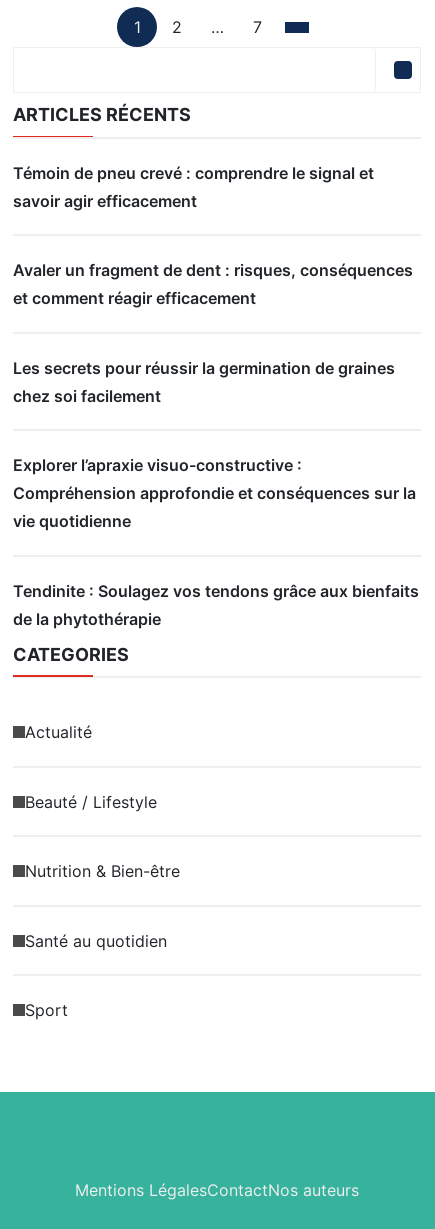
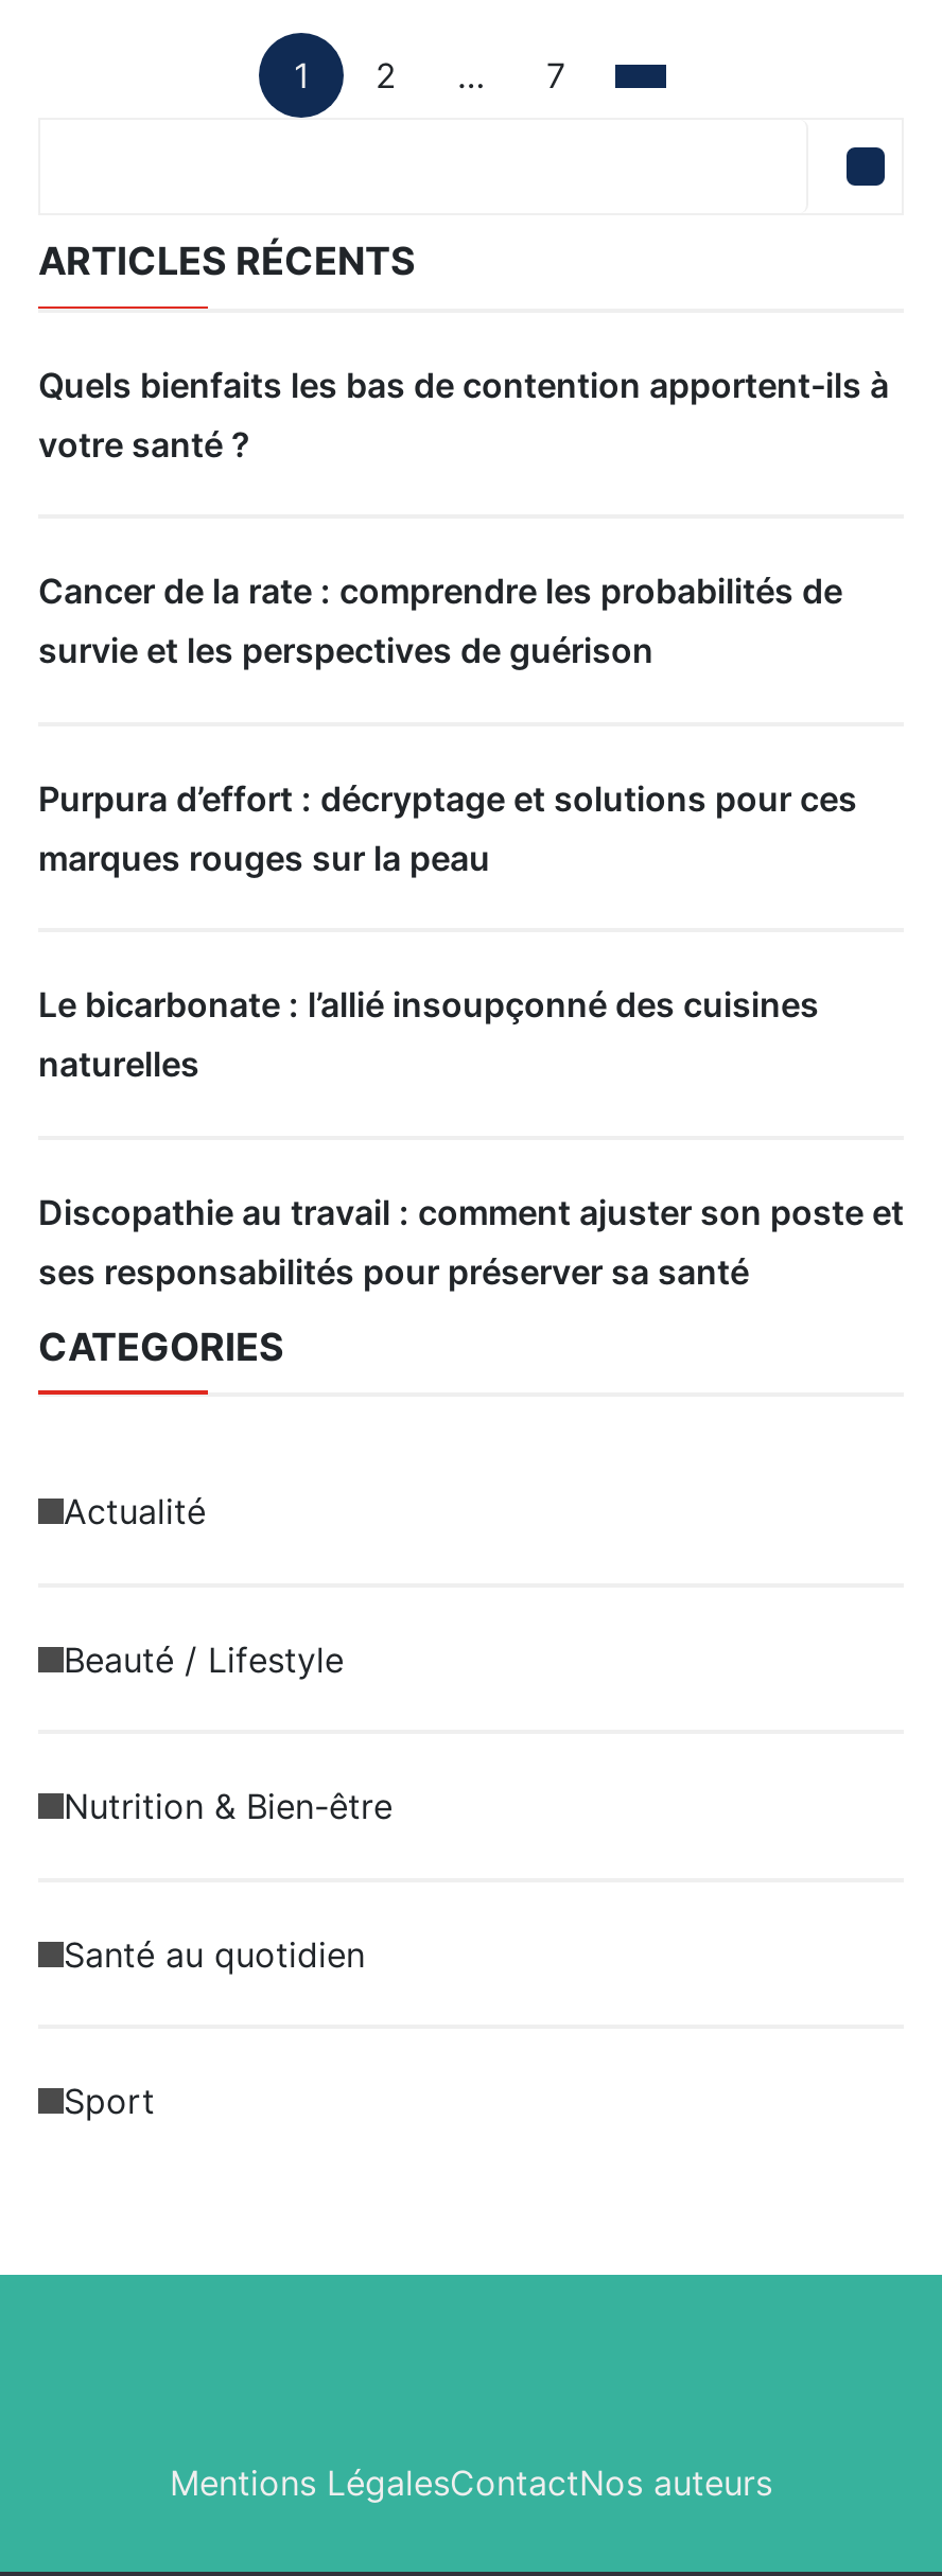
- Témoin de pneu crevé : comprendre le signal et
- savoir agir efficacement
+ Quels bienfaits les bas de contention apportent-ils à
+ votre santé ?

- Avaler un fragment de dent : risques, conséquences
- et comment réagir efficacement
+ Cancer de la rate : comprendre les probabilités de
+ survie et les perspectives de guérison

- Les secrets pour réussir la germination de graines
- chez soi facilement
+ Purpura d’effort : décryptage et solutions pour ces
+ marques rouges sur la peau

- Explorer l’apraxie visuo-constructive :
- Compréhension approfondie et conséquences sur la
- vie quotidienne
+ Le bicarbonate : l’allié insoupçonné des cuisines
+ naturelles

- Tendinite : Soulagez vos tendons grâce aux bienfaits
- de la phytothérapie
+ Discopathie au travail : comment ajuster son poste et
+ ses responsabilités pour préserver sa santé
